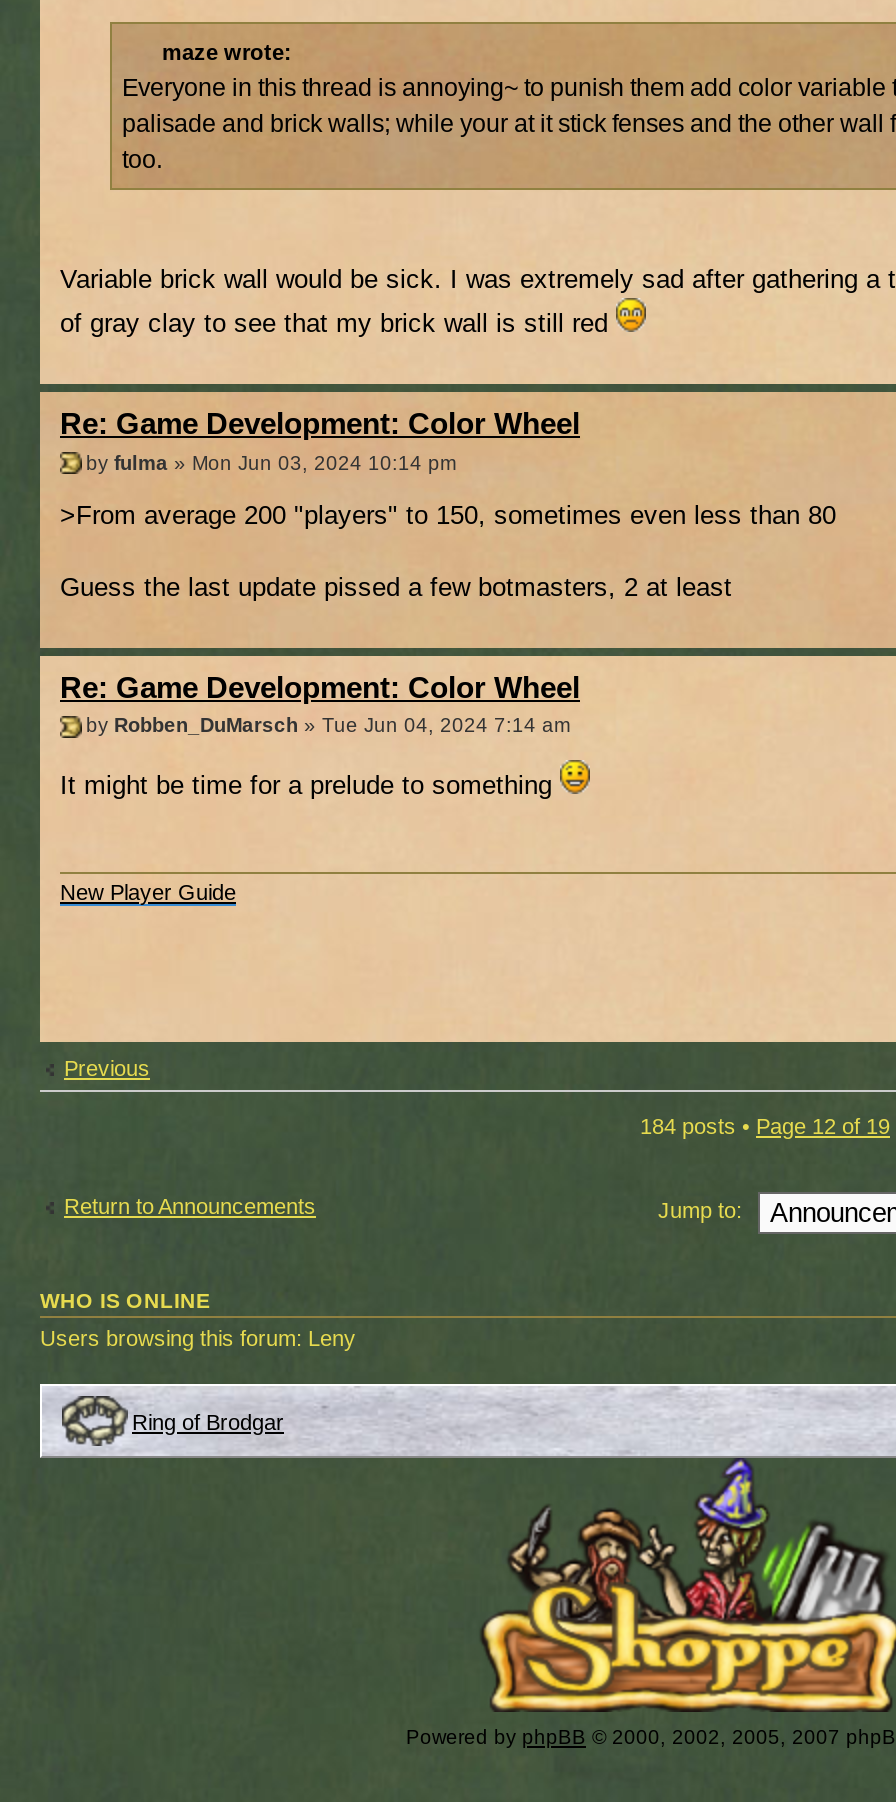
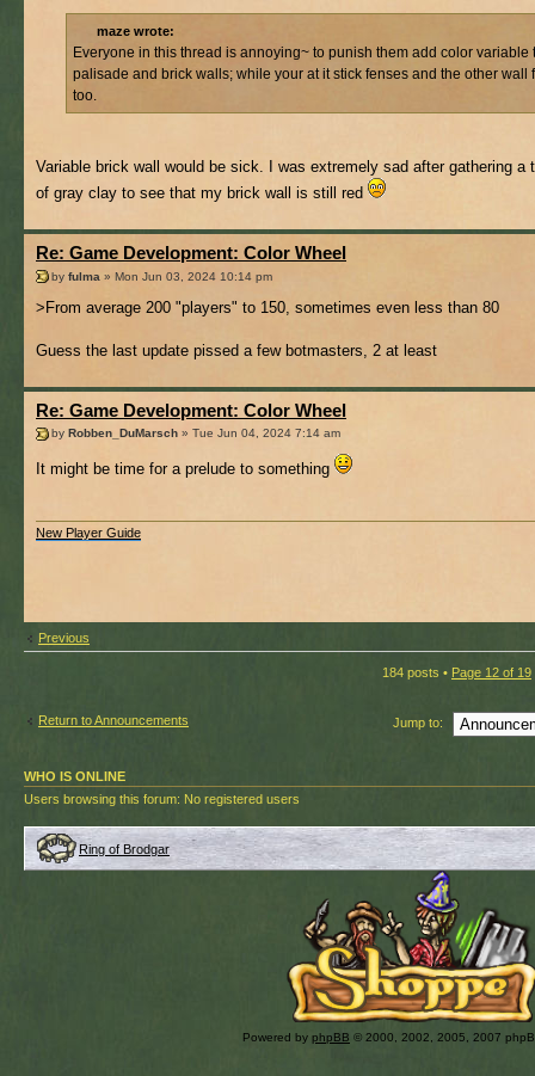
- Users browsing this forum: Leny
+ Users browsing this forum: No registered users
